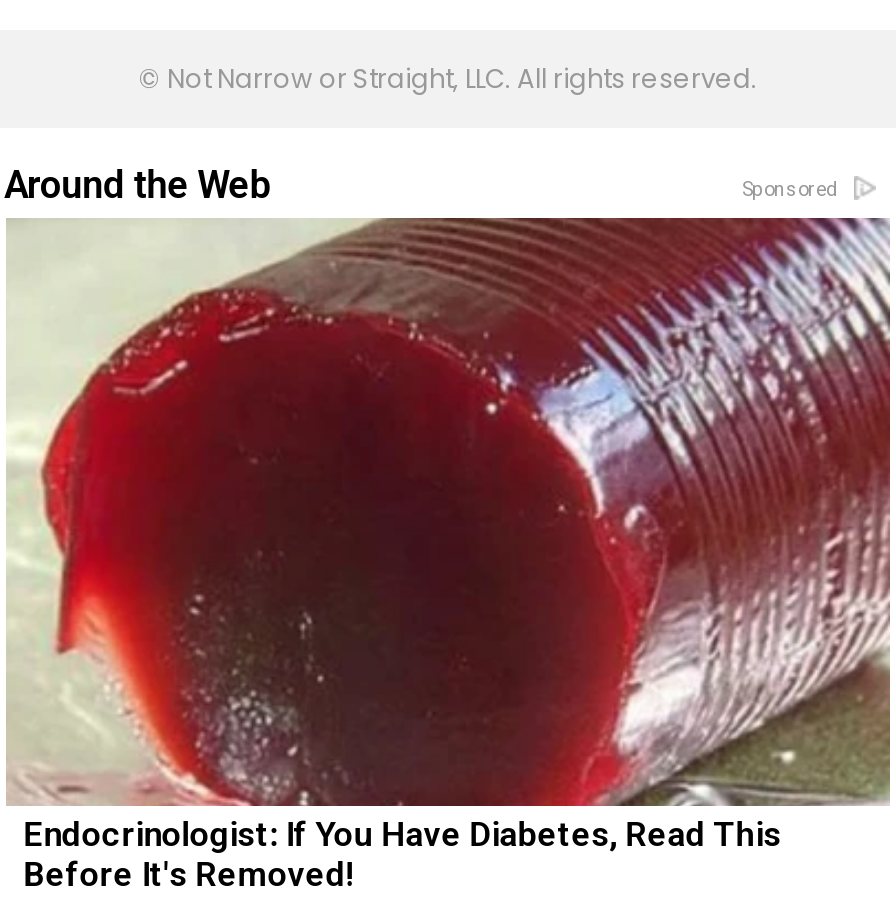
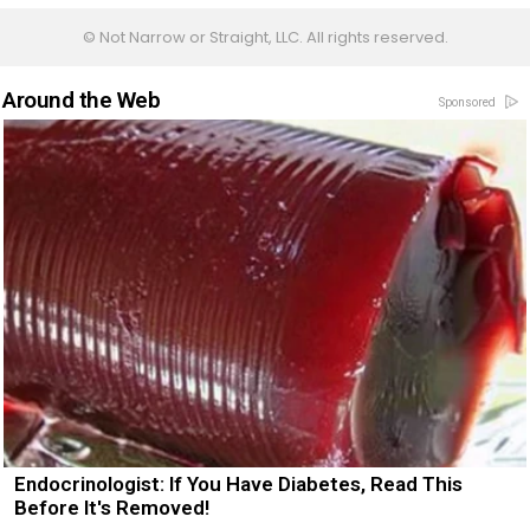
- [image]
+ [image]
